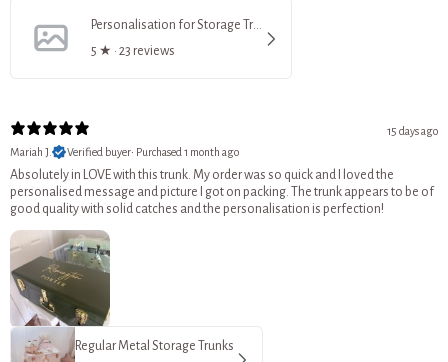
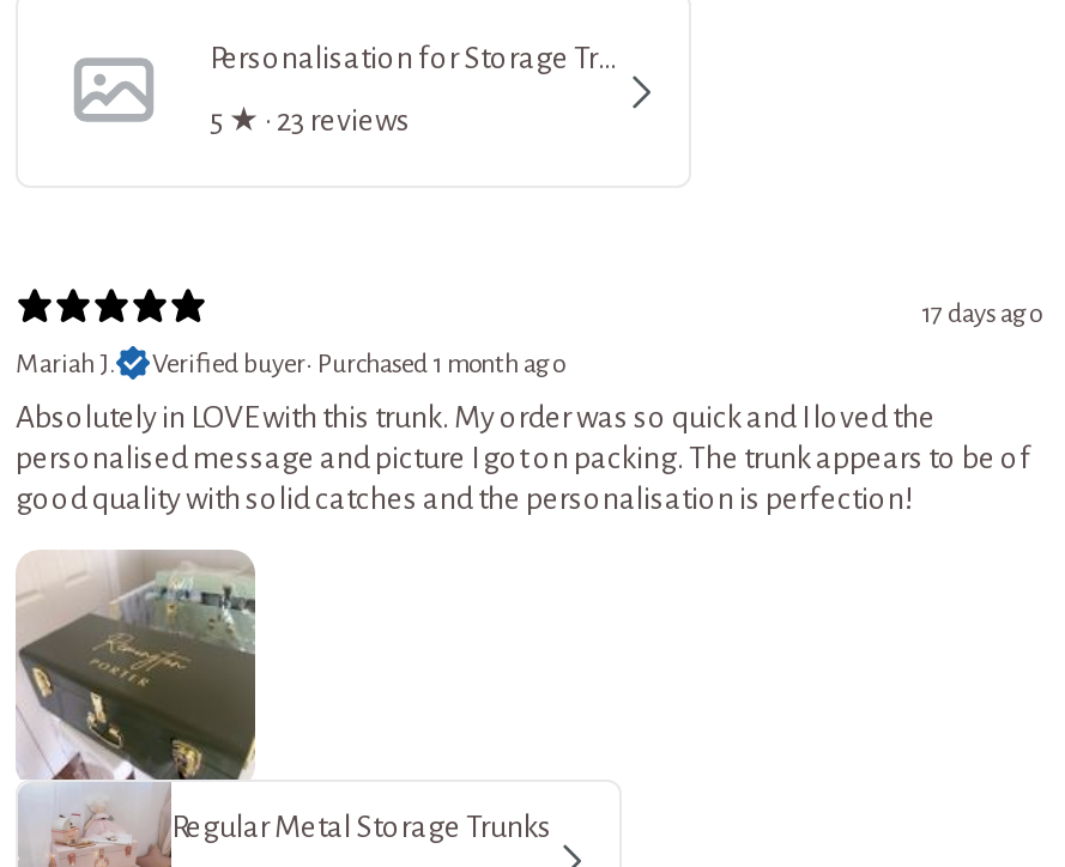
- 15 days ago
+ 17 days ago
